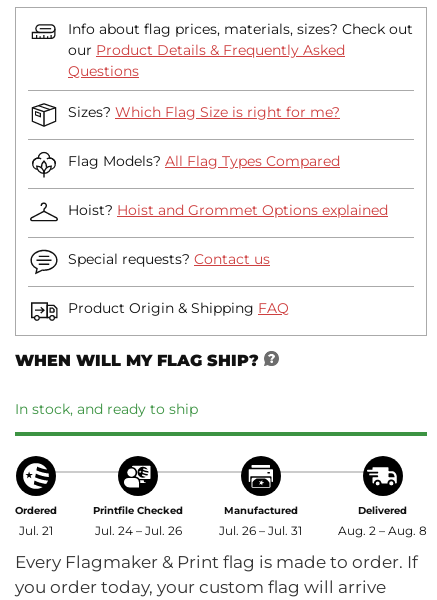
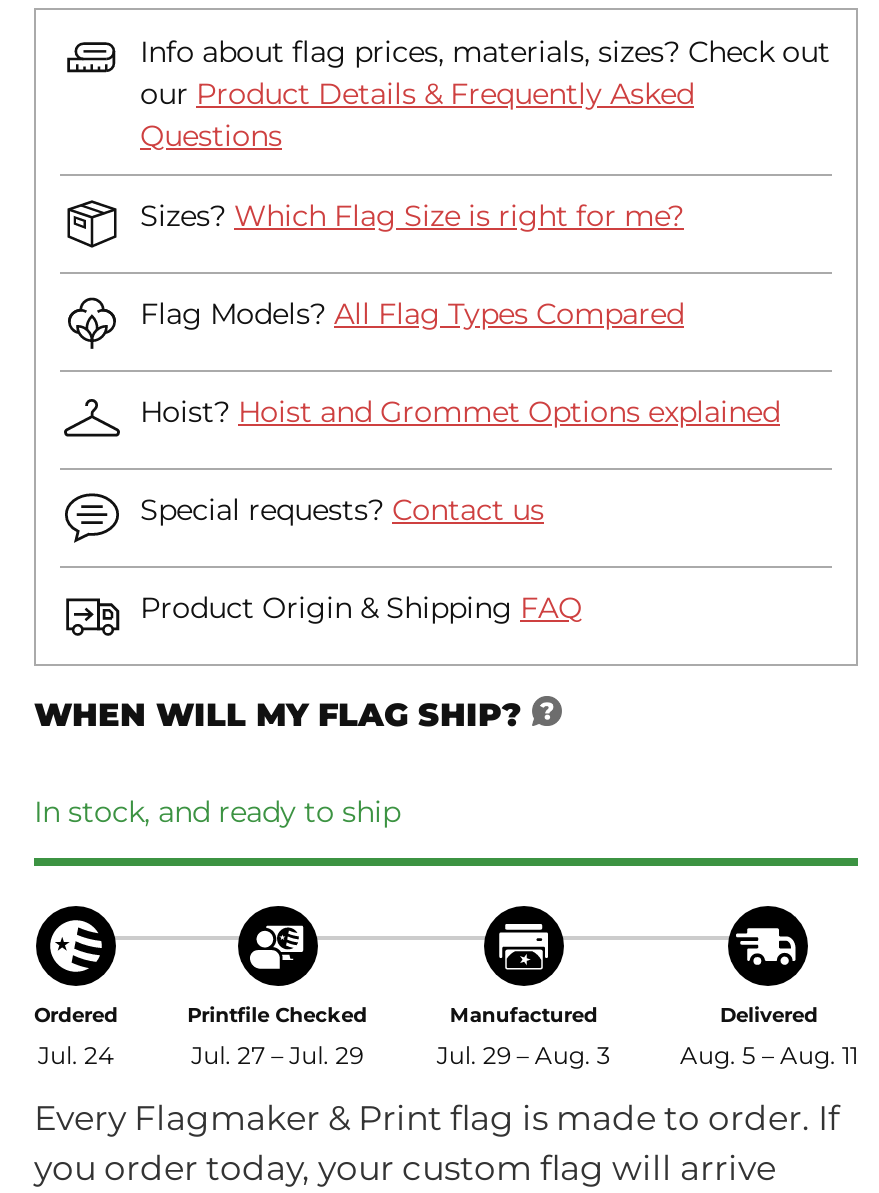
- Jul. 21
+ Jul. 24

- Jul. 24 – Jul. 26
+ Jul. 27 – Jul. 29

- Jul. 26 – Jul. 31
+ Jul. 29 – Aug. 3

- Aug. 2 – Aug. 8
+ Aug. 5 – Aug. 11
